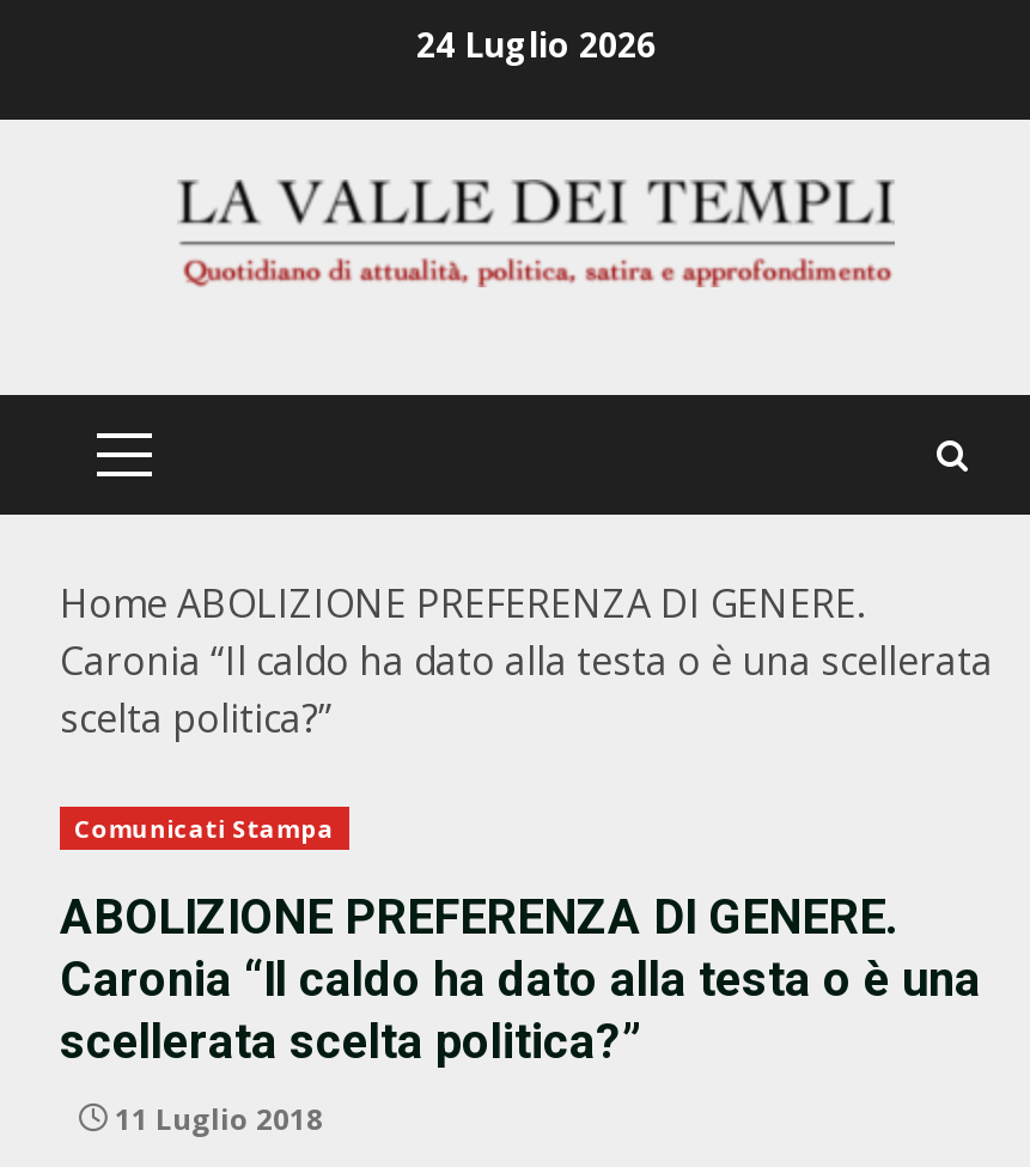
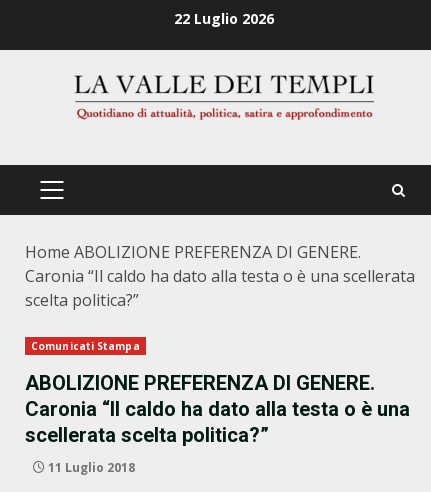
- 24 Luglio 2026
+ 22 Luglio 2026
